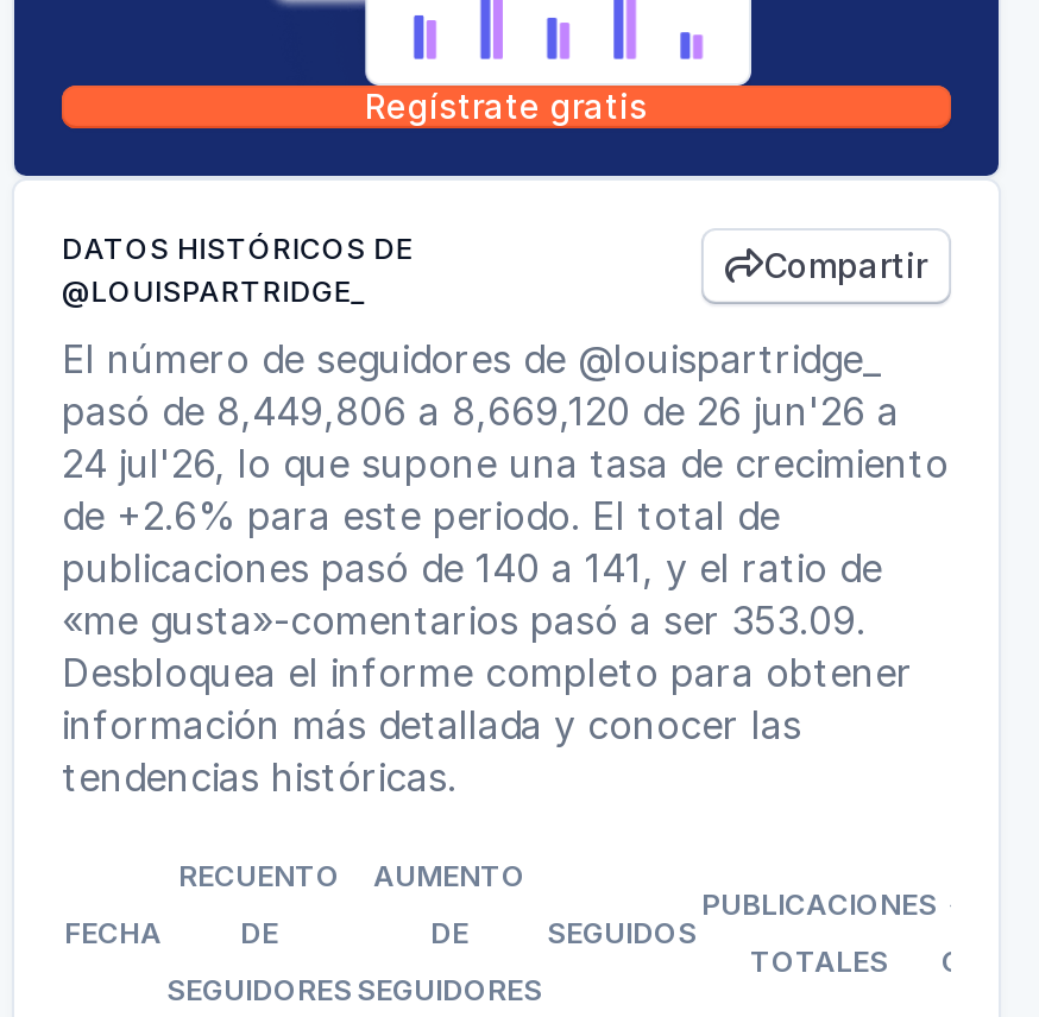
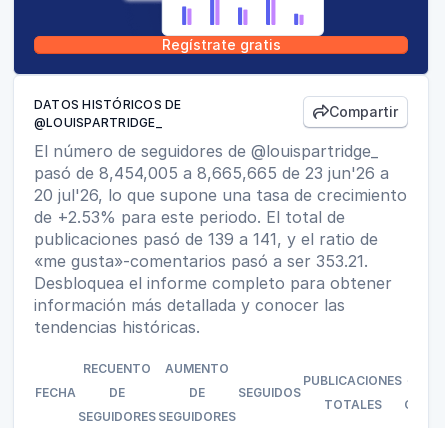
- pasó de 8,449,806 a 8,669,120 de 26 jun'26 a
+ pasó de 8,454,005 a 8,665,665 de 23 jun'26 a

- 24 jul'26, lo que supone una tasa de crecimiento
+ 20 jul'26, lo que supone una tasa de crecimiento

- de +2.6% para este periodo. El total de
+ de +2.53% para este periodo. El total de

- publicaciones pasó de 140 a 141, y el ratio de
+ publicaciones pasó de 139 a 141, y el ratio de

- «me gusta»-comentarios pasó a ser 353.09.
+ «me gusta»-comentarios pasó a ser 353.21.
